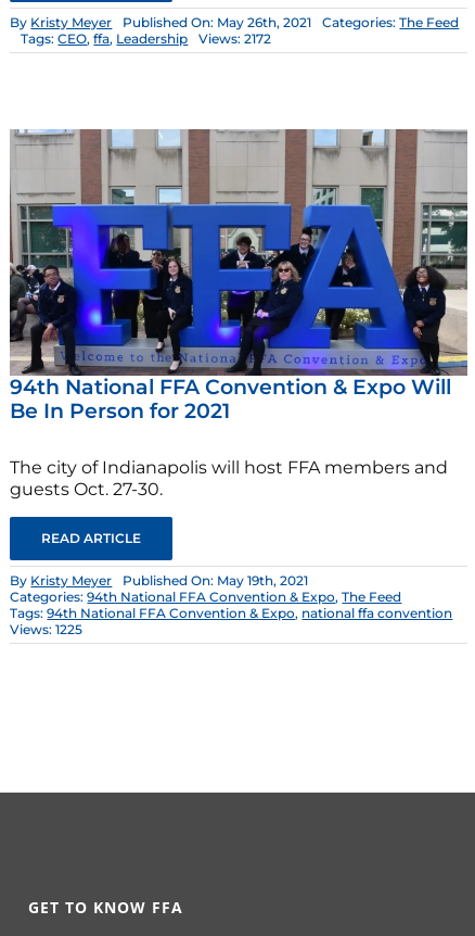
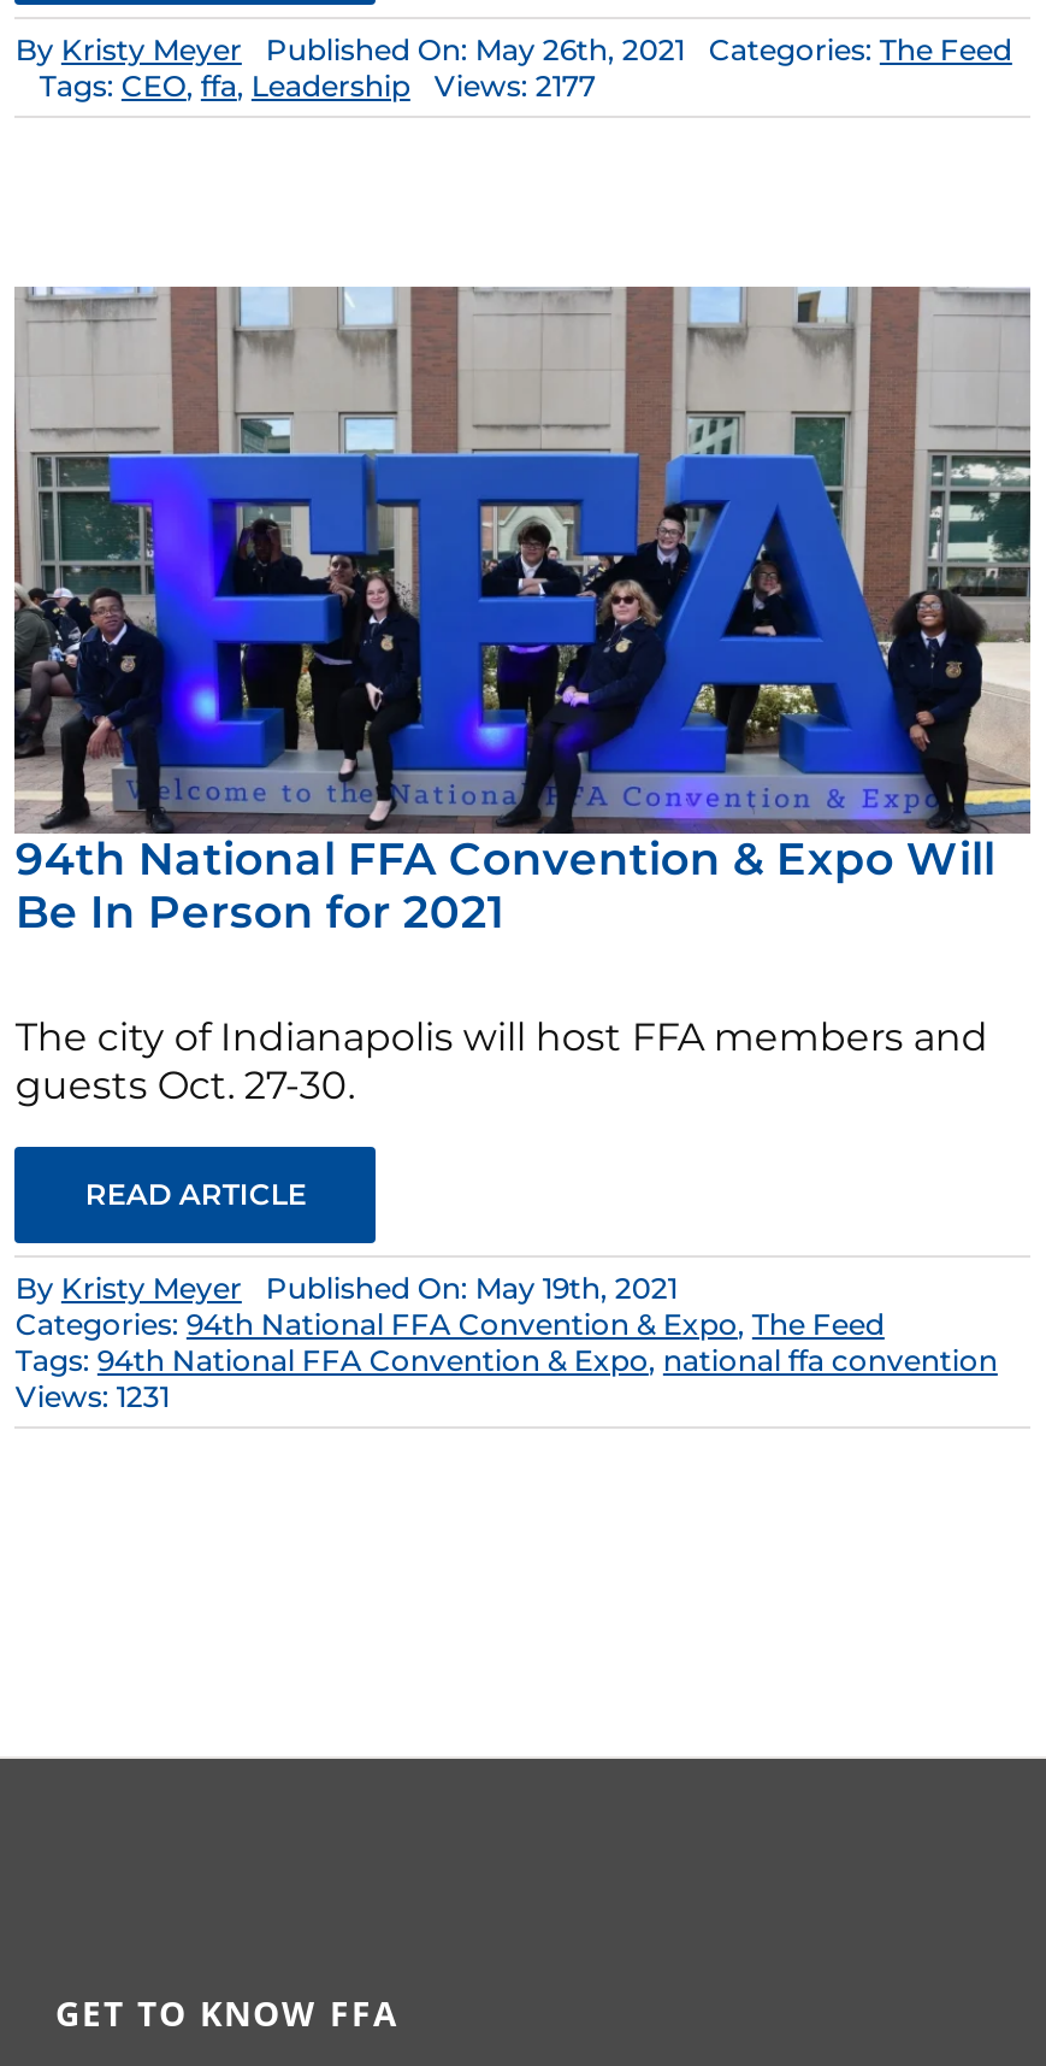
- Tags: CEO,ffa, Leadership Views: 2172
+ Tags: CEO,ffa, Leadership Views: 2177

- Views: 1225
+ Views: 1231
